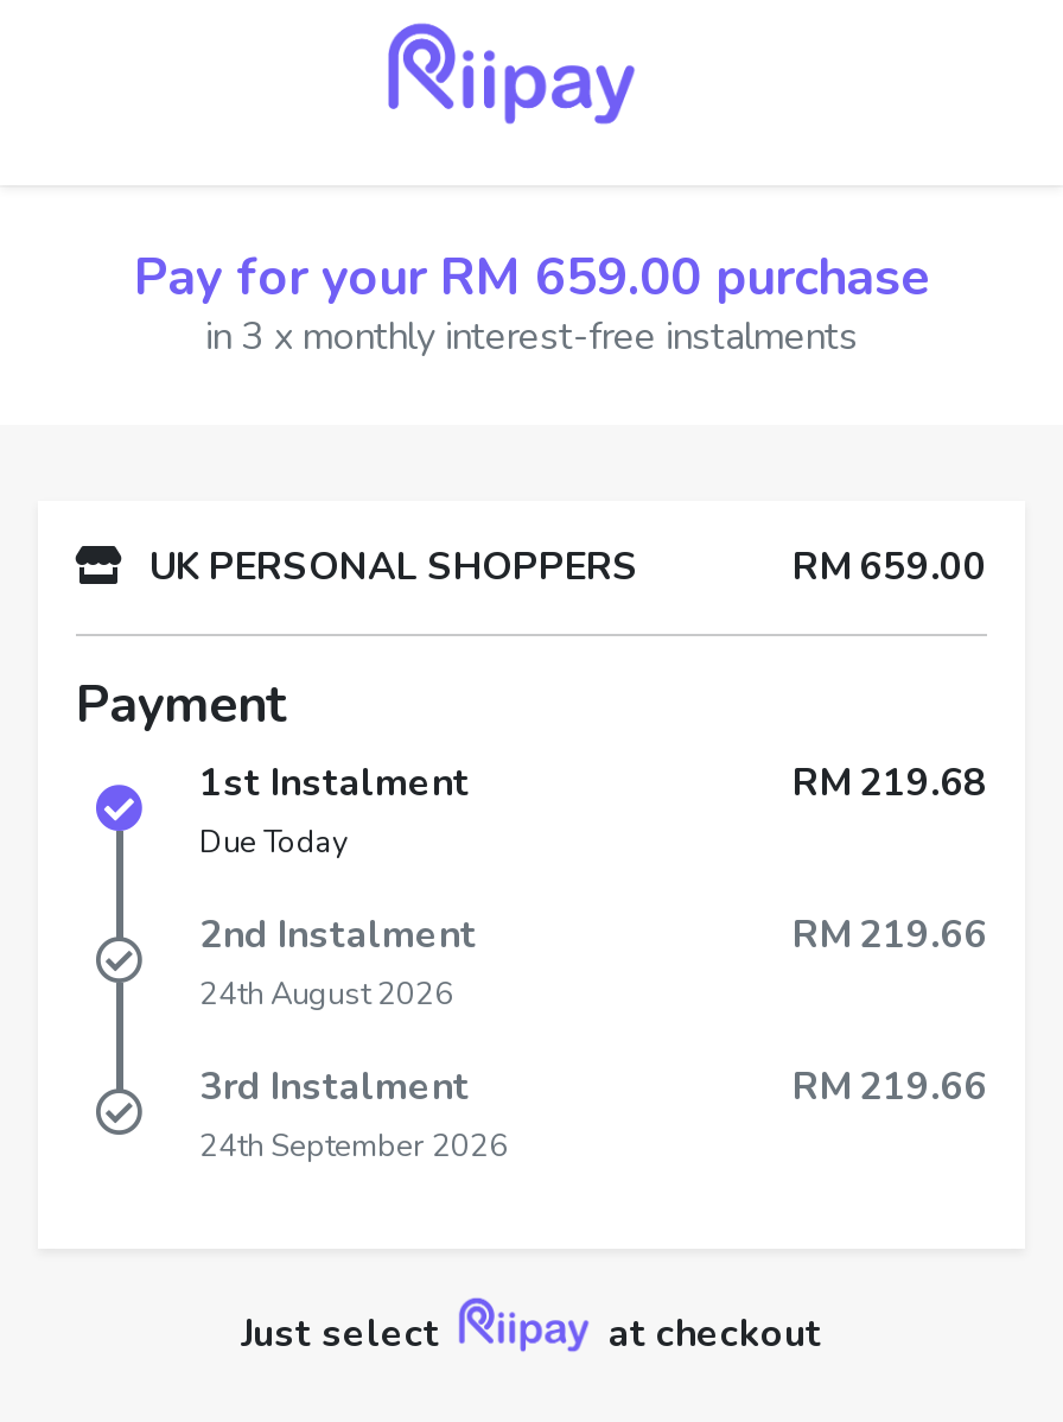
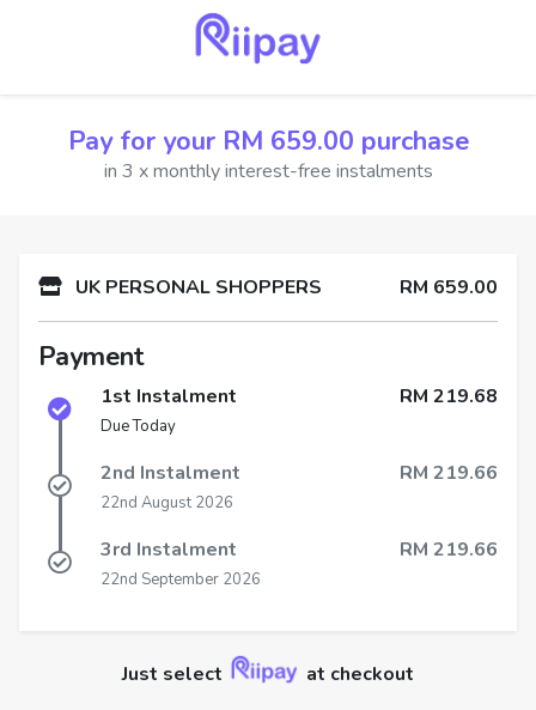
- 24th August 2026
+ 22nd August 2026

- 24th September 2026
+ 22nd September 2026
